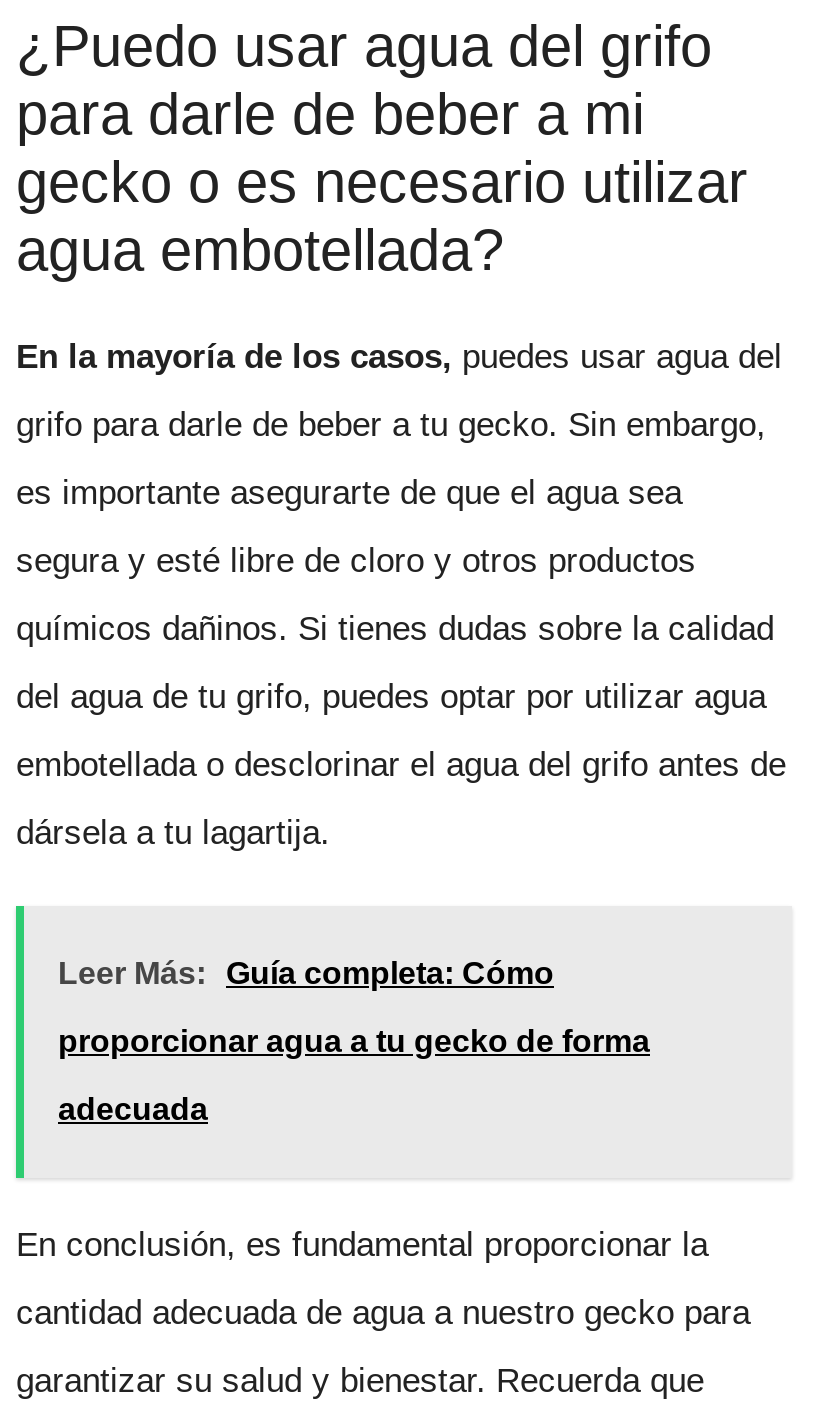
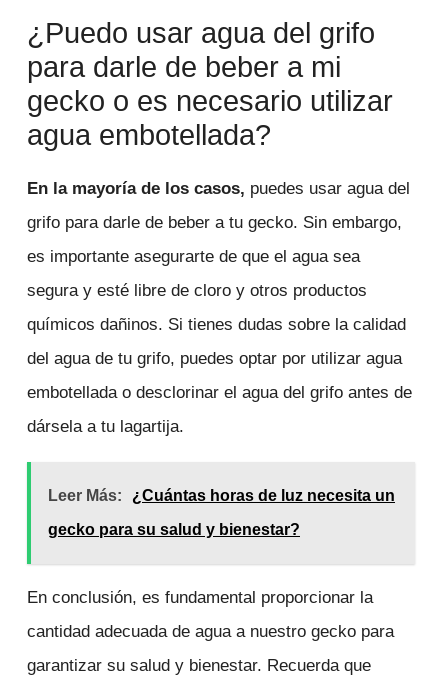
- Leer Más: Guía completa: Cómo
- proporcionar agua a tu gecko de forma
- adecuada
+ Leer Más: ¿Cuántas horas de luz necesita un
+ gecko para su salud y bienestar?
